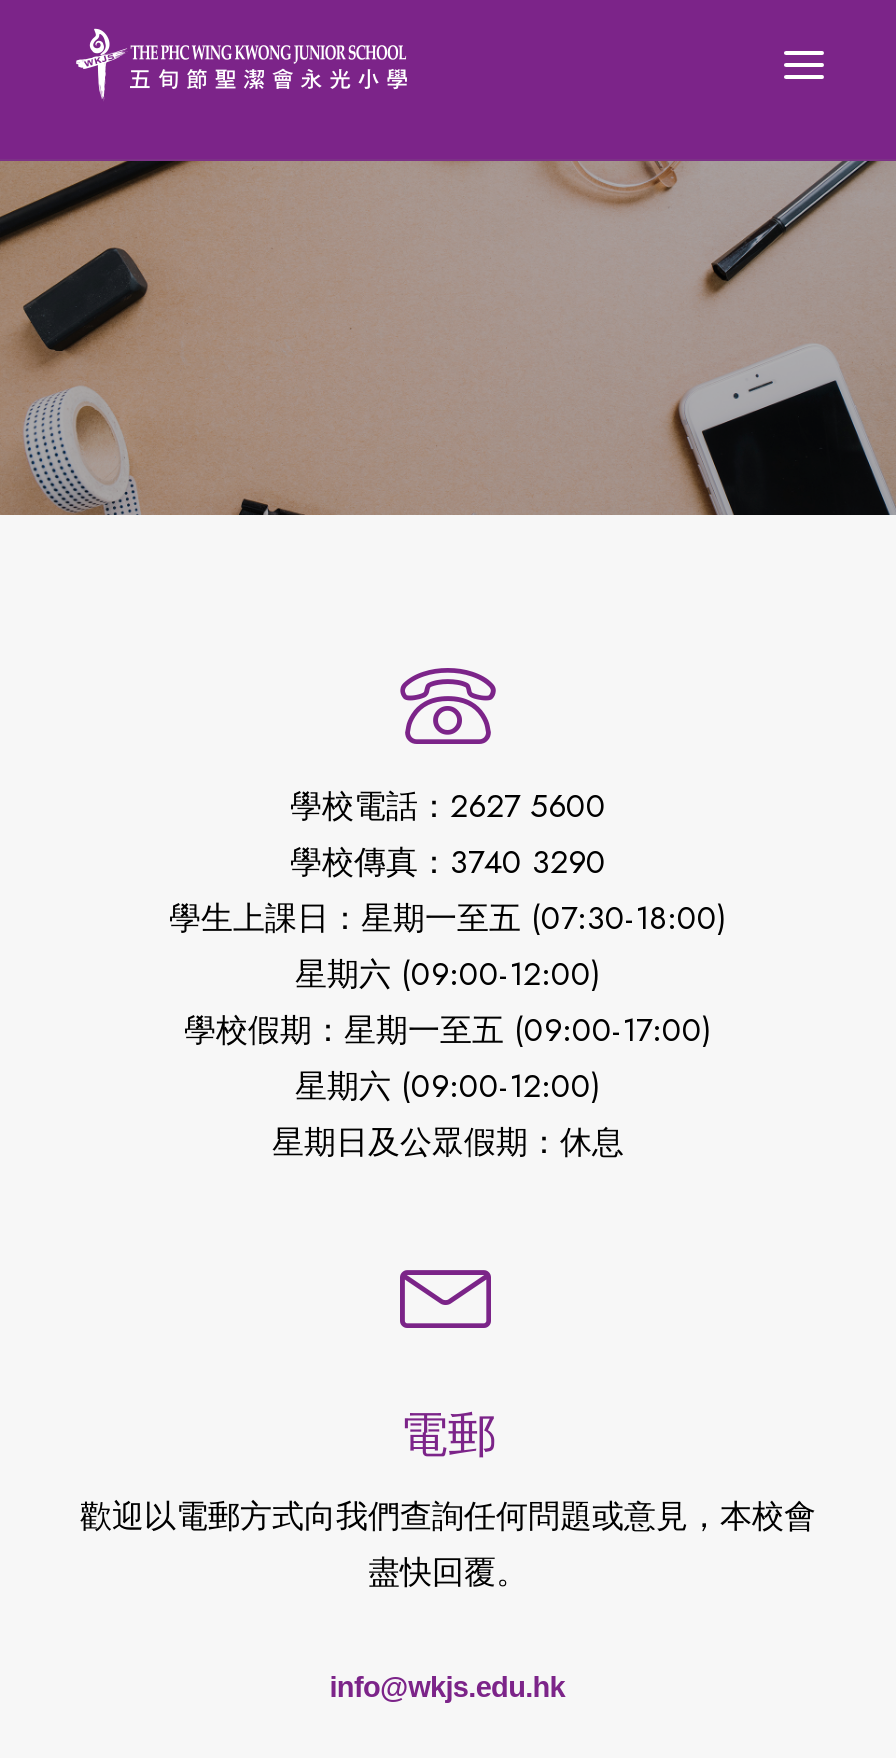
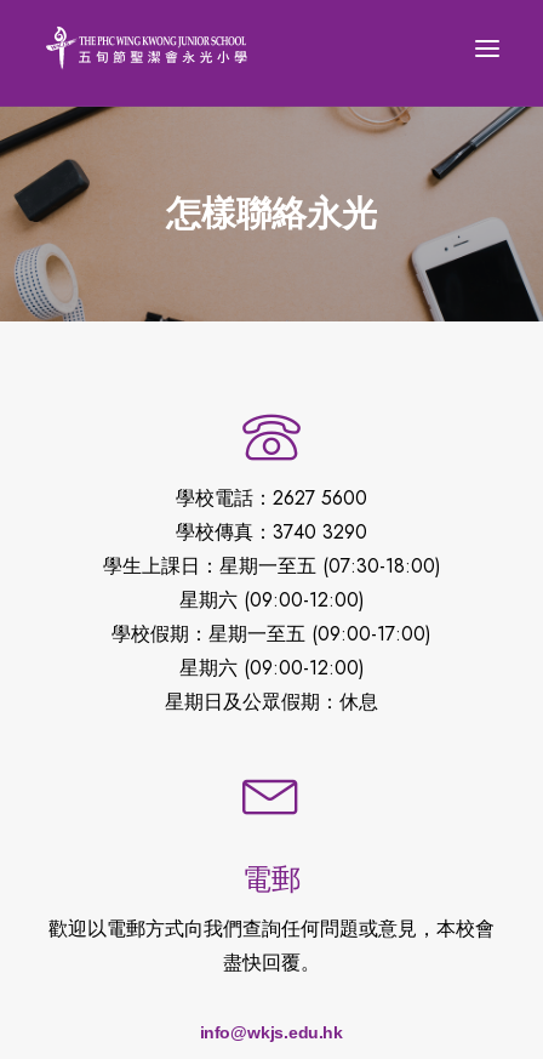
+ 怎樣聯絡永光
